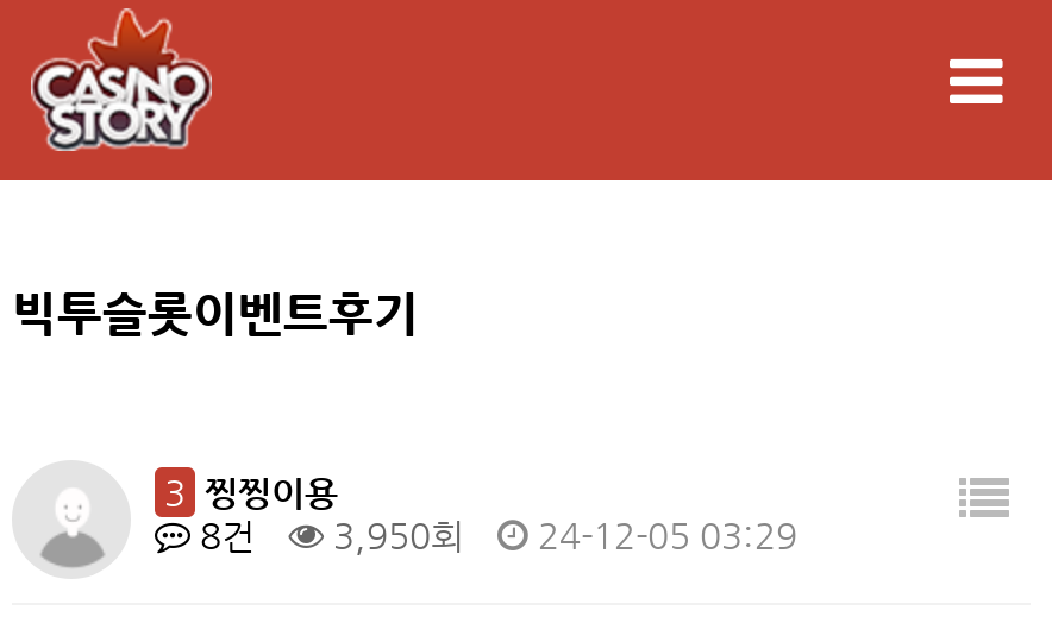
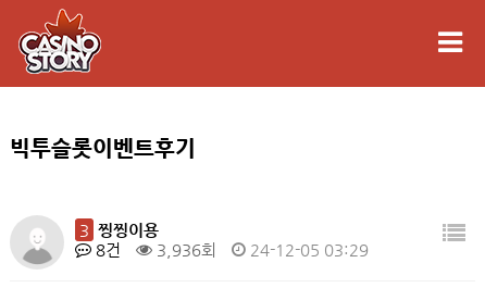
- 8건 3,950회 24-12-05 03:29
+ 8건 3,936회 24-12-05 03:29
